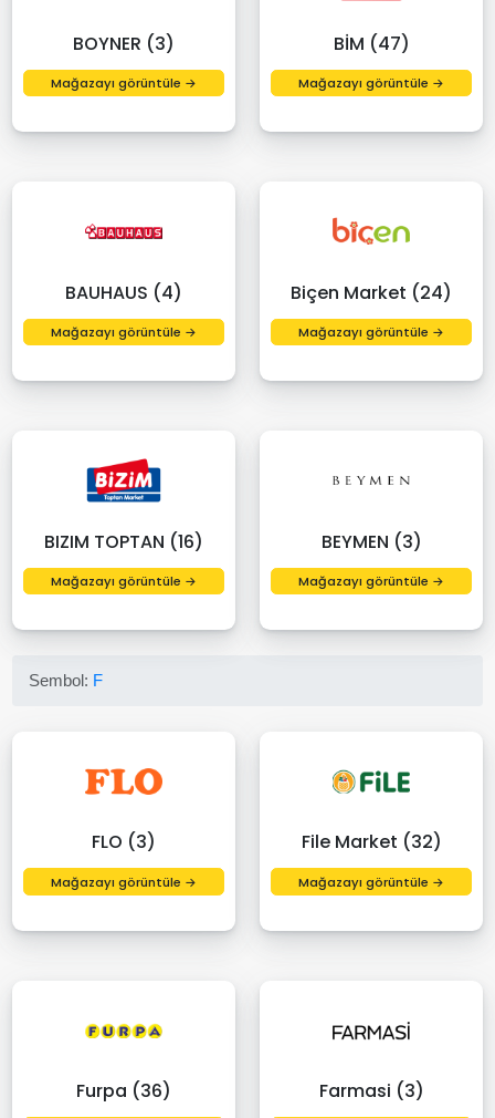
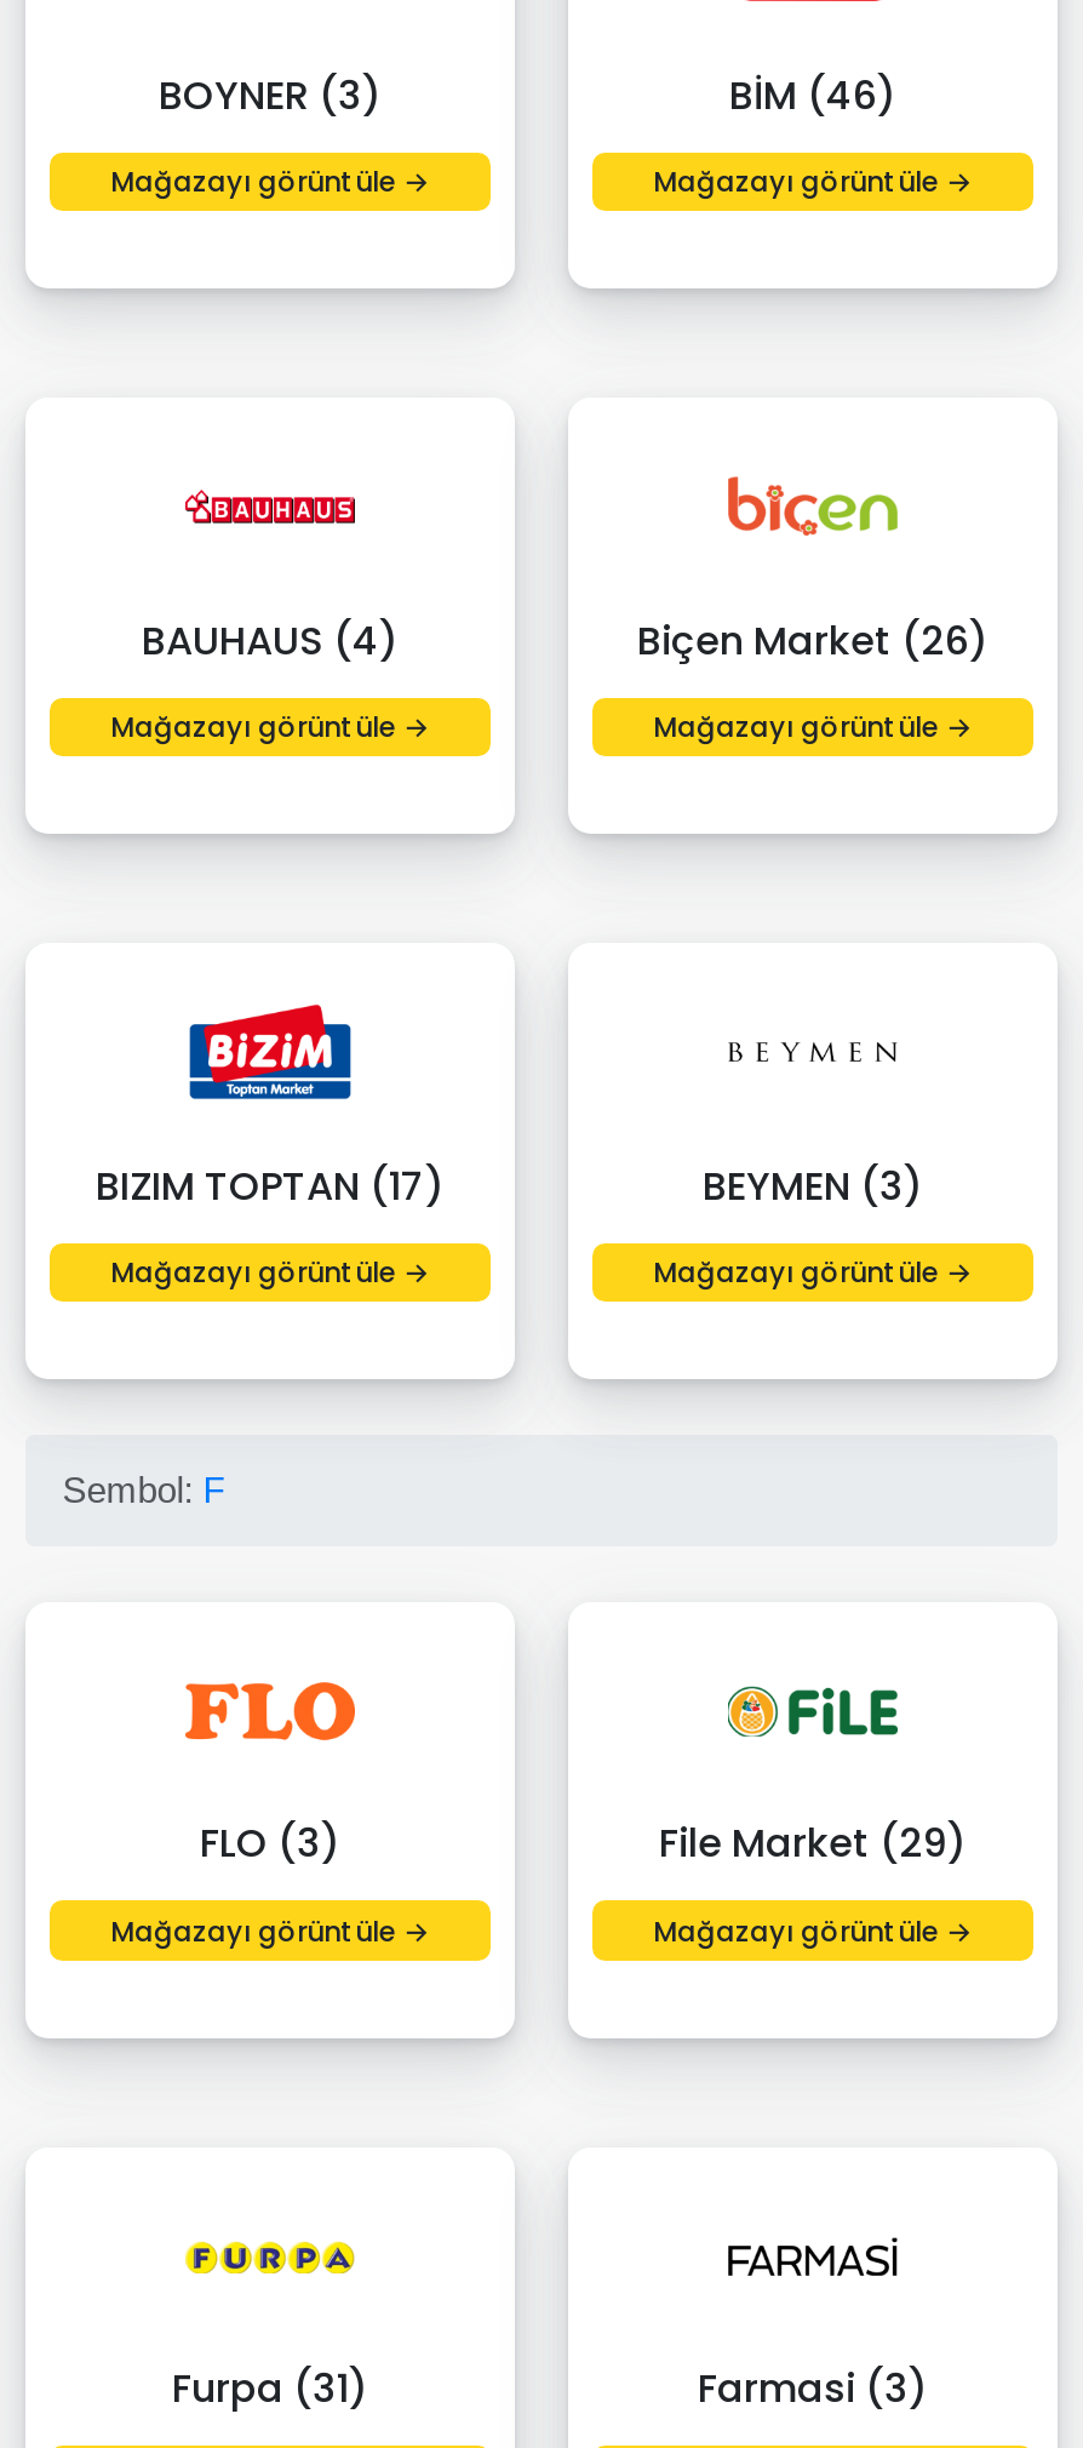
- BİM (47)
+ BİM (46)

- Biçen Market (24)
+ Biçen Market (26)

- BIZIM TOPTAN (16)
+ BIZIM TOPTAN (17)

- File Market (32)
+ File Market (29)

- Furpa (36)
+ Furpa (31)
